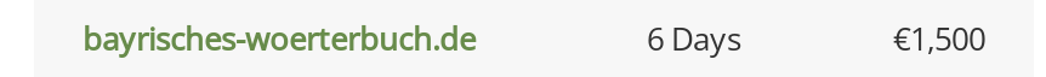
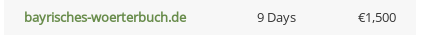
- 6 Days
+ 9 Days
